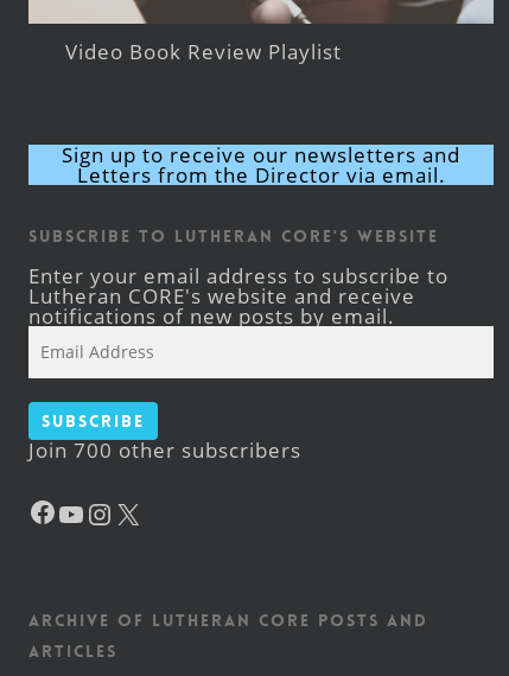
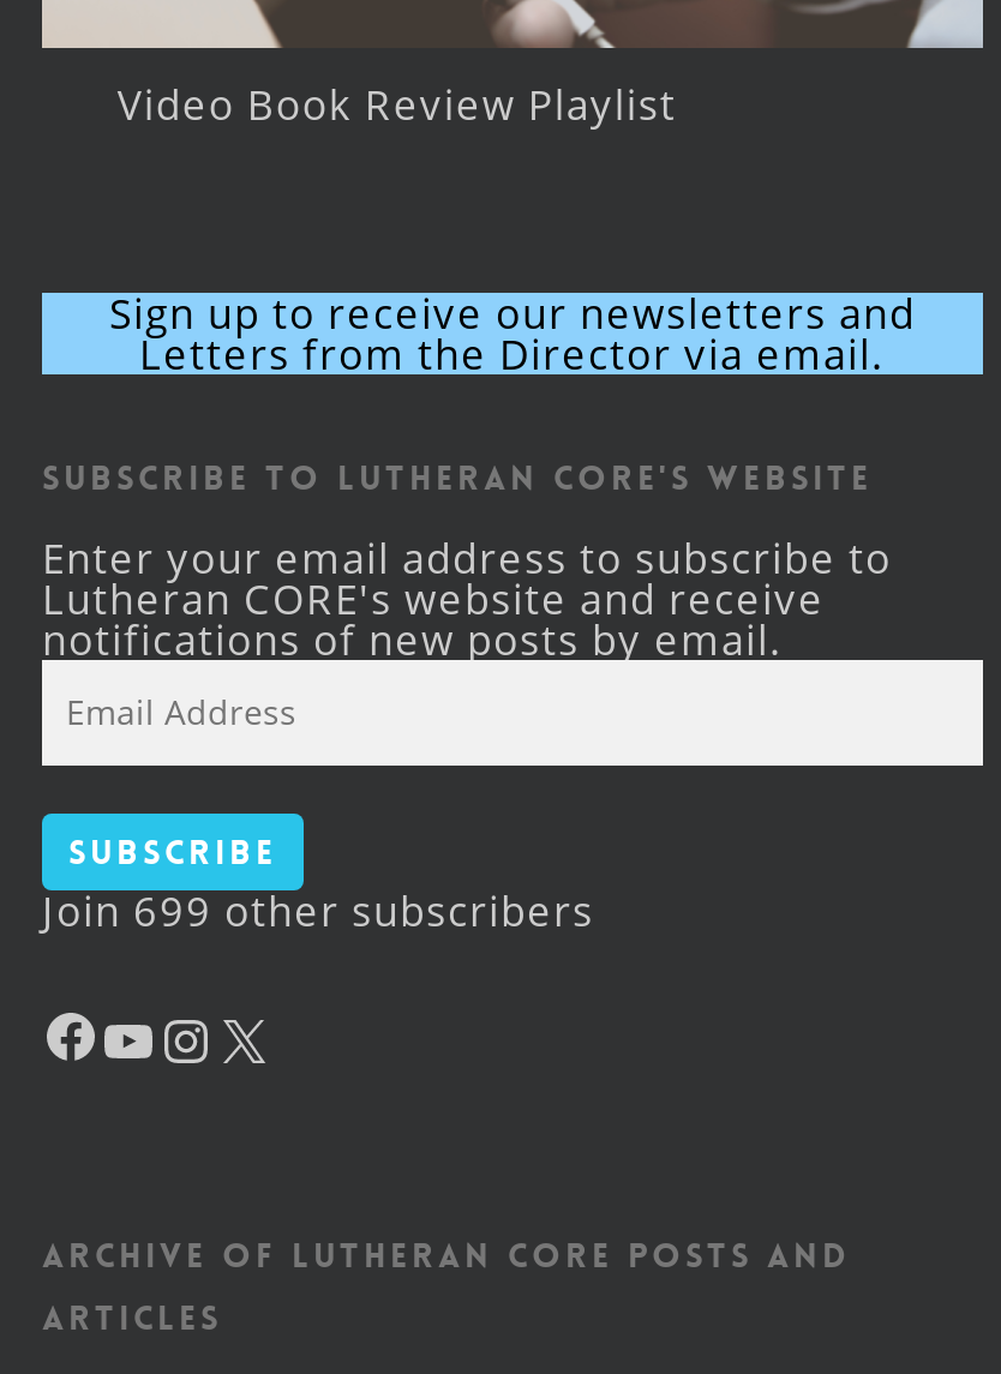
- Join 700 other subscribers
+ Join 699 other subscribers
